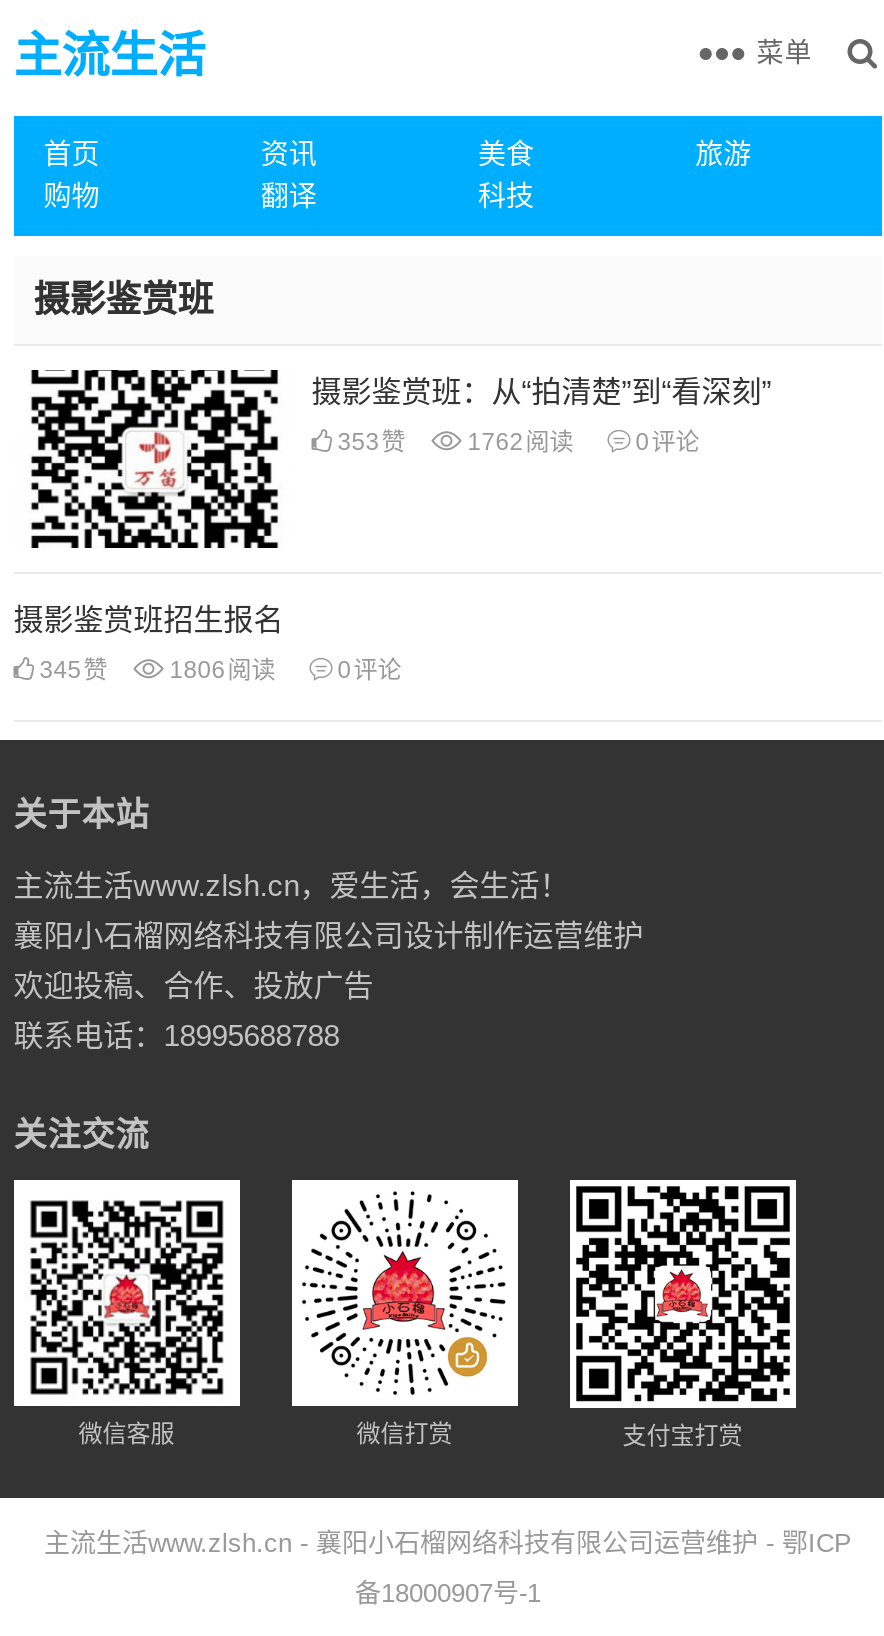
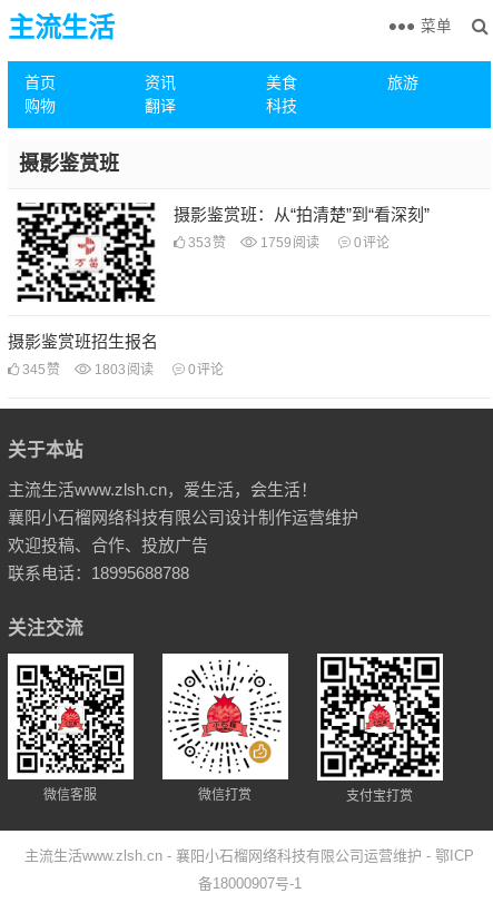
- 353赞 1762阅读 0评论
+ 353赞 1759阅读 0评论

- 345赞 1806阅读 0评论
+ 345赞 1803阅读 0评论
